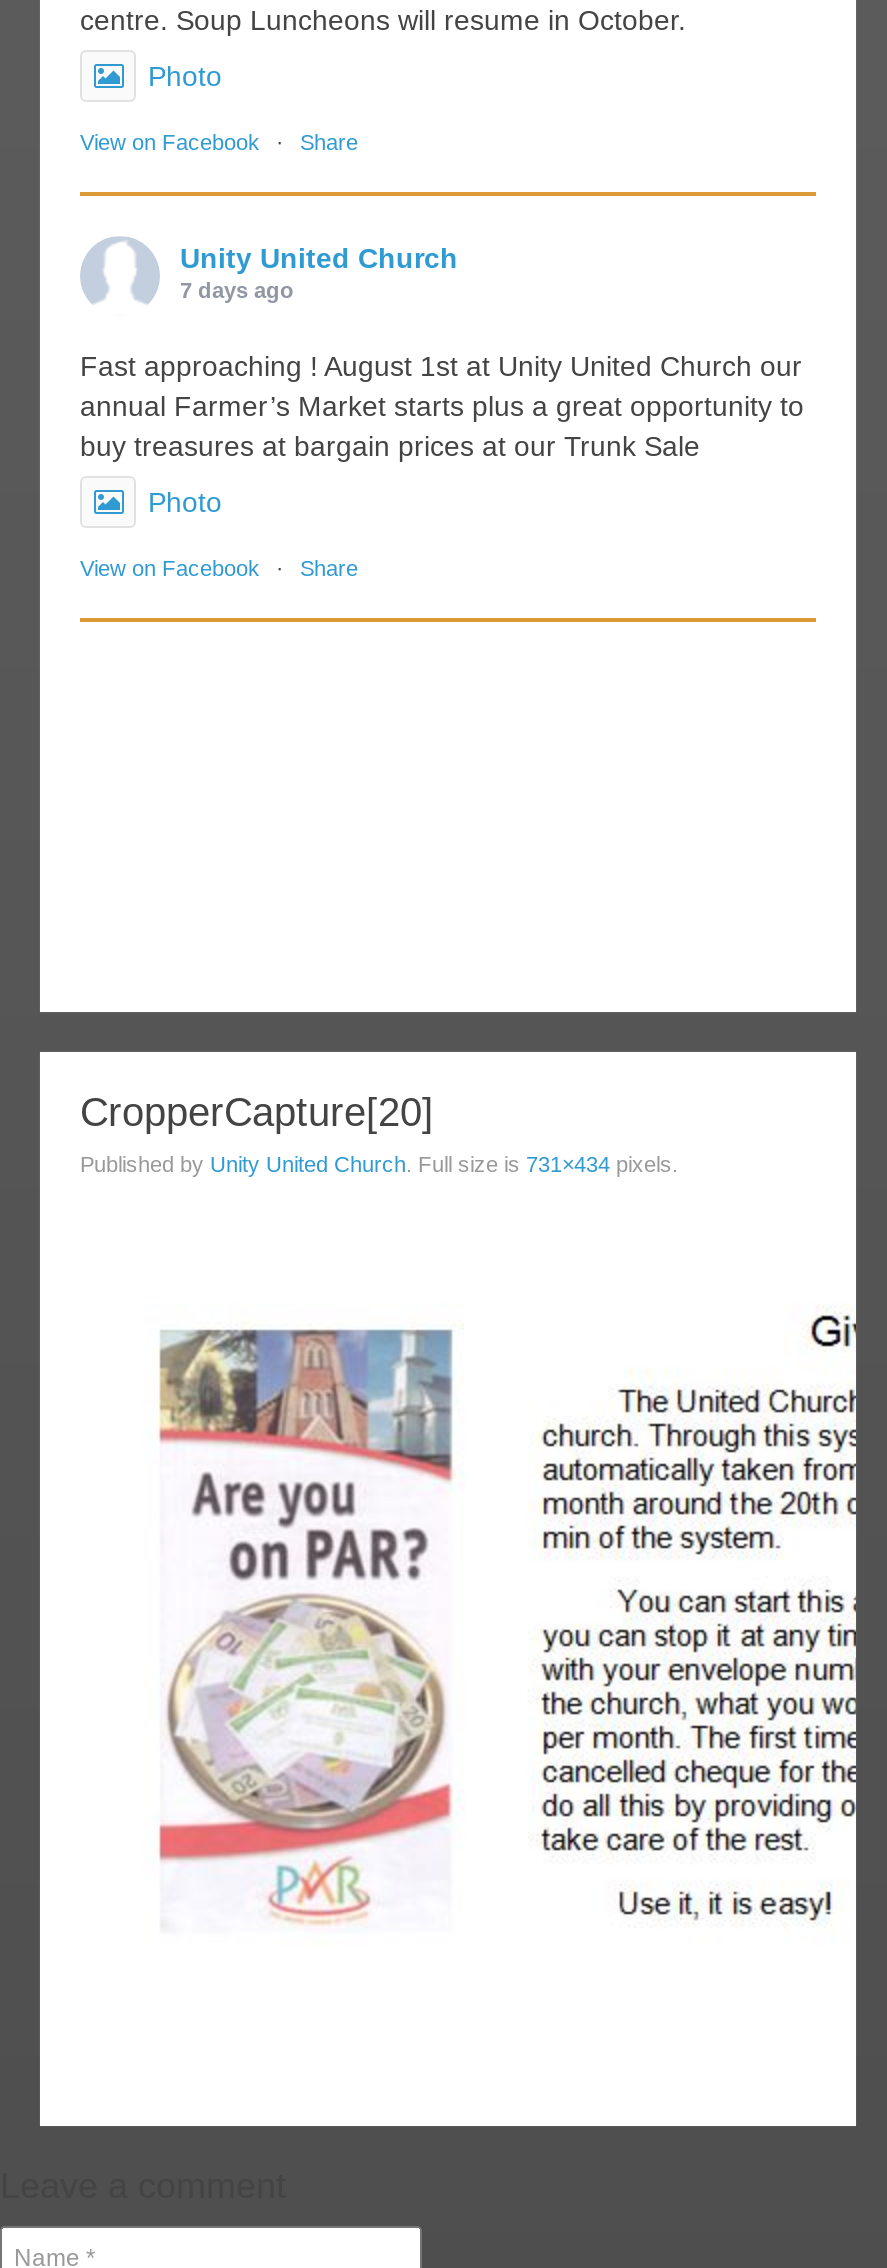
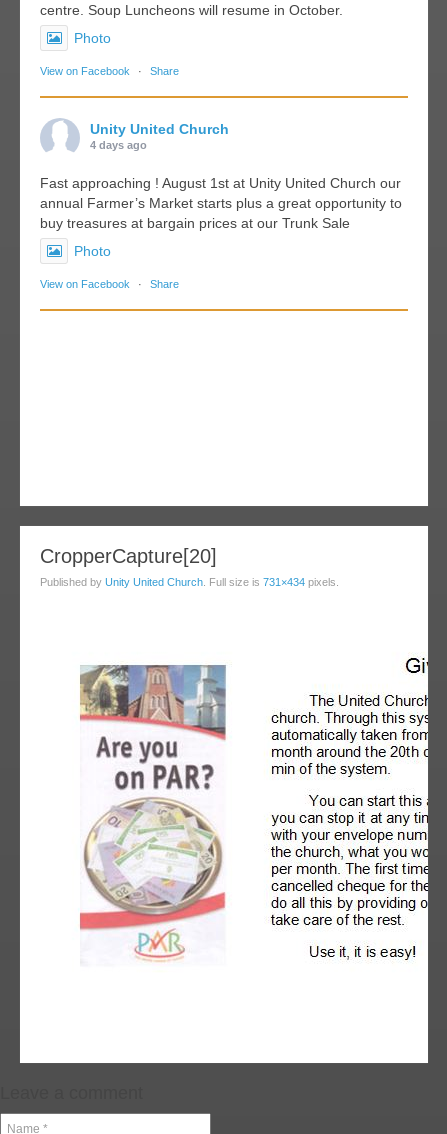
- 7 days ago
+ 4 days ago
